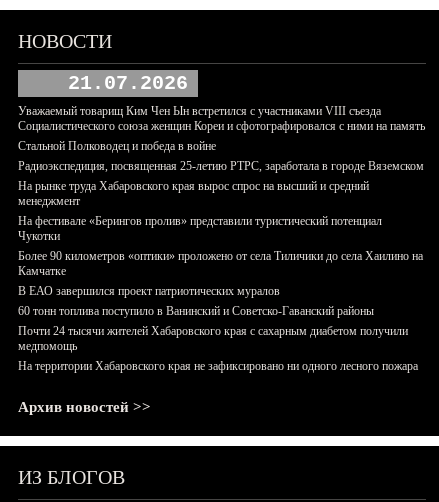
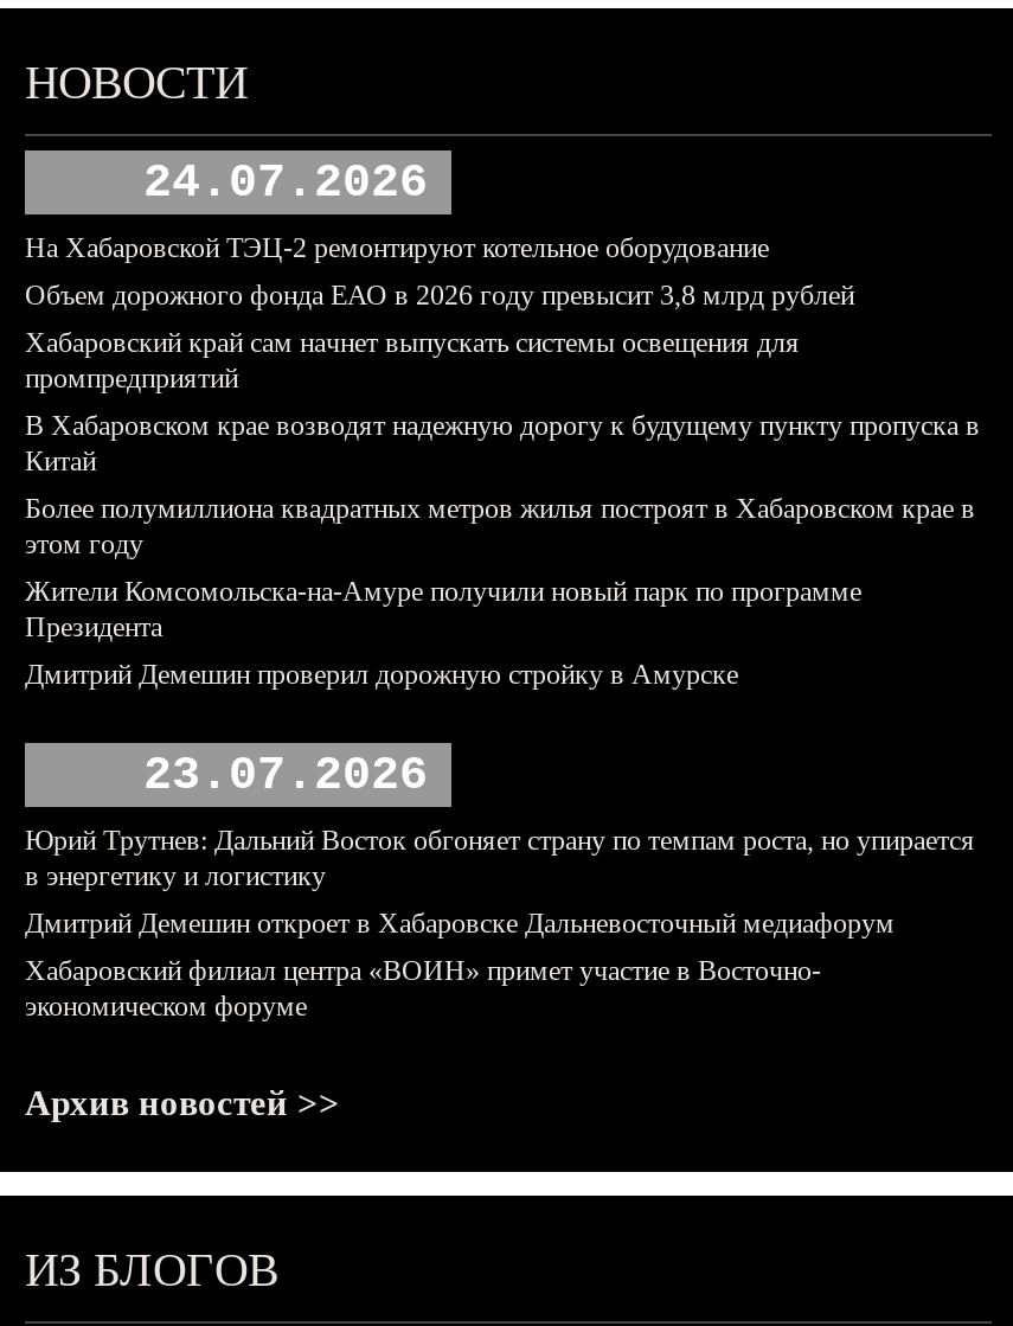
- 21.07.2026
- Уважаемый товарищ Ким Чен Ын встретился с участниками VIII съезда
- Социалистического союза женщин Кореи и сфотографировался с ними на память
- Стальной Полководец и победа в войне
- Радиоэкспедиция, посвященная 25-летию РТРС, заработала в городе Вяземском
- На рынке труда Хабаровского края вырос спрос на высший и средний
- менеджмент
- На фестивале «Берингов пролив» представили туристический потенциал
- Чукотки
- Более 90 километров «оптики» проложено от села Тиличики до села Хаилино на
- Камчатке
- В ЕАО завершился проект патриотических муралов
- 60 тонн топлива поступило в Ванинский и Советско-Гаванский районы
- Почти 24 тысячи жителей Хабаровского края с сахарным диабетом получили
- медпомощь
- На территории Хабаровского края не зафиксировано ни одного лесного пожара
+ 24.07.2026
+ На Хабаровской ТЭЦ-2 ремонтируют котельное оборудование
+ Объем дорожного фонда ЕАО в 2026 году превысит 3,8 млрд рублей
+ Хабаровский край сам начнет выпускать системы освещения для
+ промпредприятий
+ В Хабаровском крае возводят надежную дорогу к будущему пункту пропуска в
+ Китай
+ Более полумиллиона квадратных метров жилья построят в Хабаровском крае в
+ этом году
+ Жители Комсомольска-на-Амуре получили новый парк по программе
+ Президента
+ Дмитрий Демешин проверил дорожную стройку в Амурске
+ 23.07.2026
+ Юрий Трутнев: Дальний Восток обгоняет страну по темпам роста, но упирается
+ в энергетику и логистику
+ Дмитрий Демешин откроет в Хабаровске Дальневосточный медиафорум
+ Хабаровский филиал центра «ВОИН» примет участие в Восточно-
+ экономическом форуме
